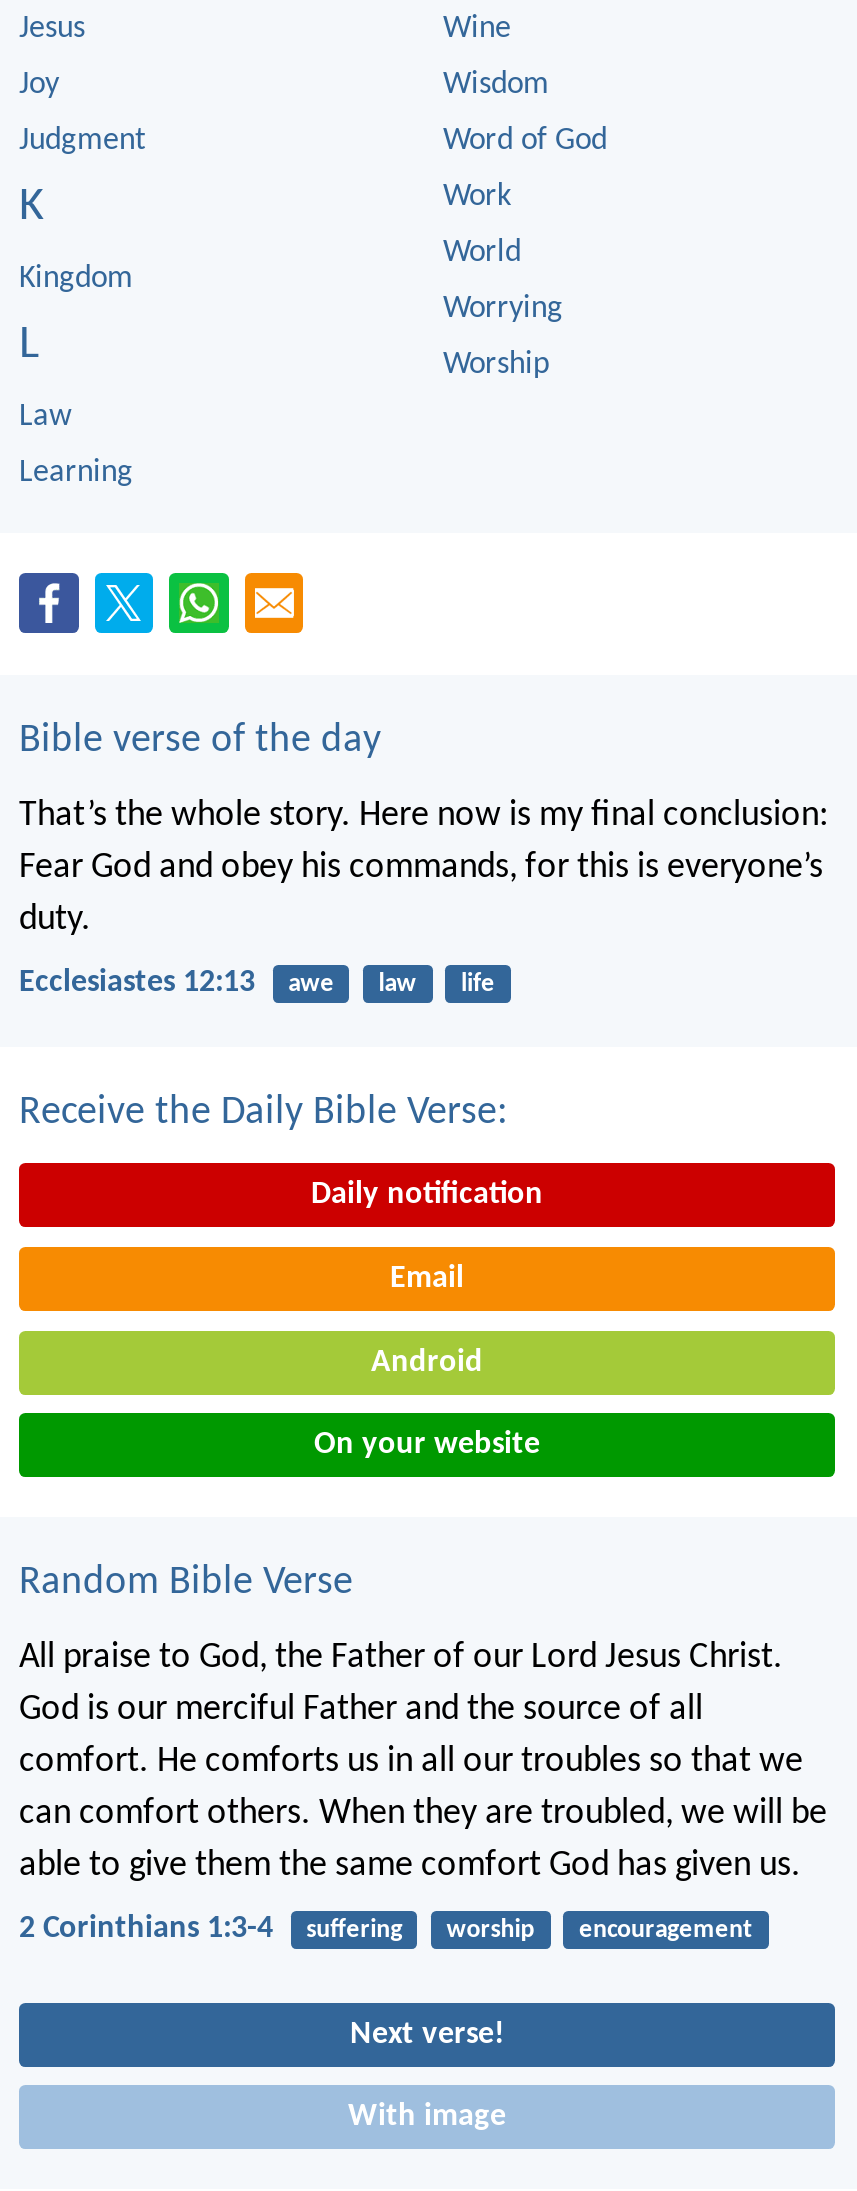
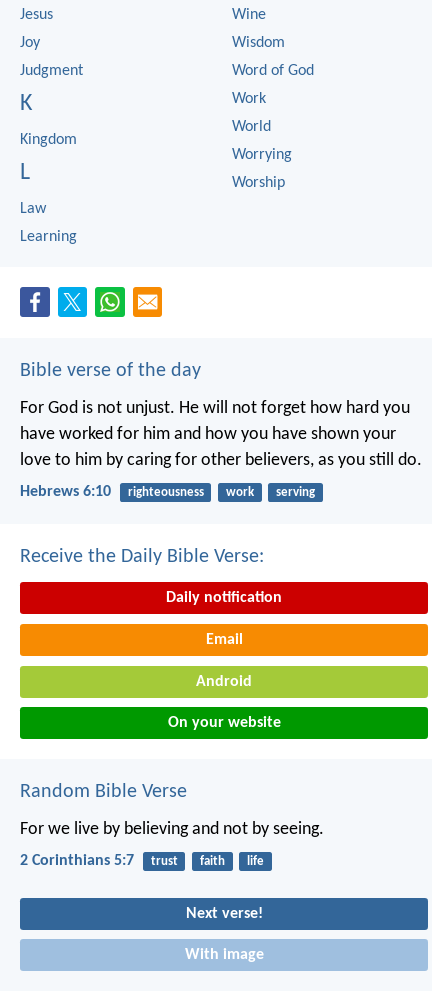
- That’s the whole story. Here now is my final conclusion:
- Fear God and obey his commands, for this is everyone’s
- duty.
+ For God is not unjust. He will not forget how hard you
+ have worked for him and how you have shown your
+ love to him by caring for other believers, as you still do.

- Ecclesiastes 12:13
- awe
- law
- life
+ Hebrews 6:10
+ righteousness
+ work
+ serving

- All praise to God, the Father of our Lord Jesus Christ.
- God is our merciful Father and the source of all
- comfort. He comforts us in all our troubles so that we
- can comfort others. When they are troubled, we will be
- able to give them the same comfort God has given us.
+ For we live by believing and not by seeing.

- 2 Corinthians 1:3-4
- suffering
- worship
- encouragement
+ 2 Corinthians 5:7
+ trust
+ faith
+ life
